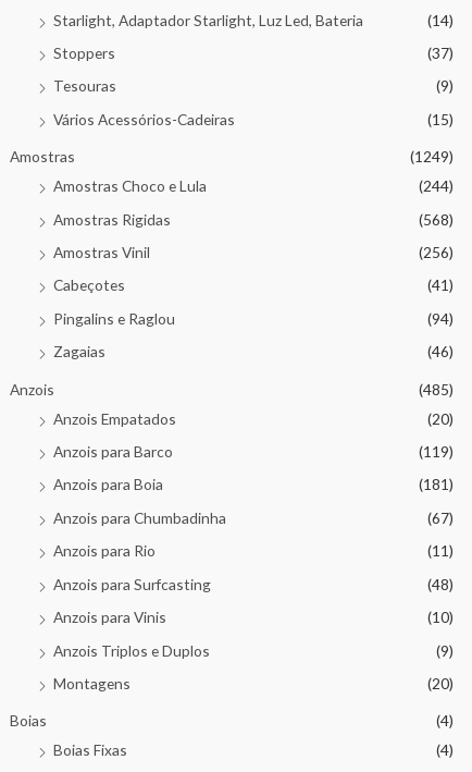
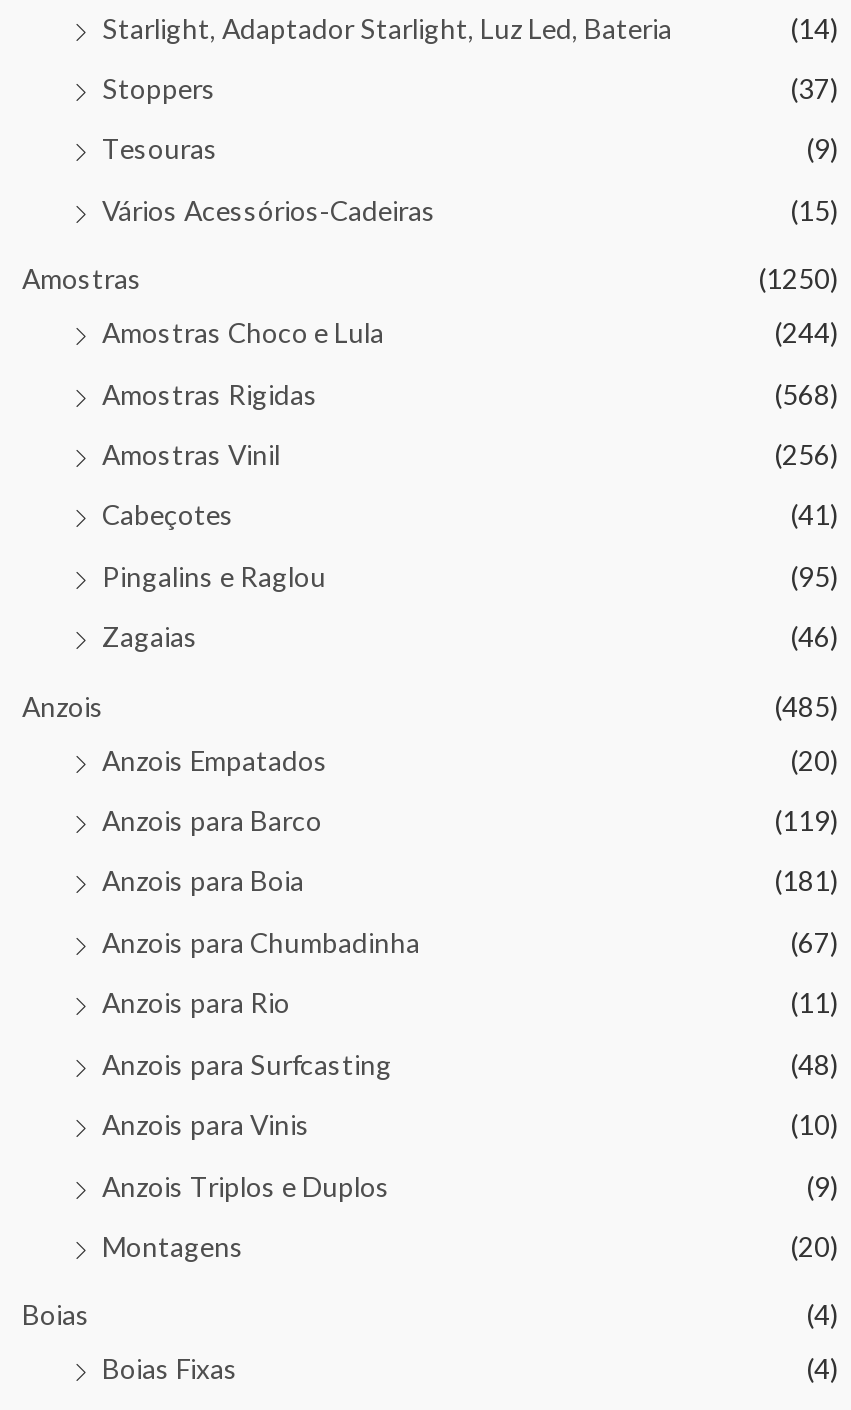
- (1249)
+ (1250)

- (94)
+ (95)
